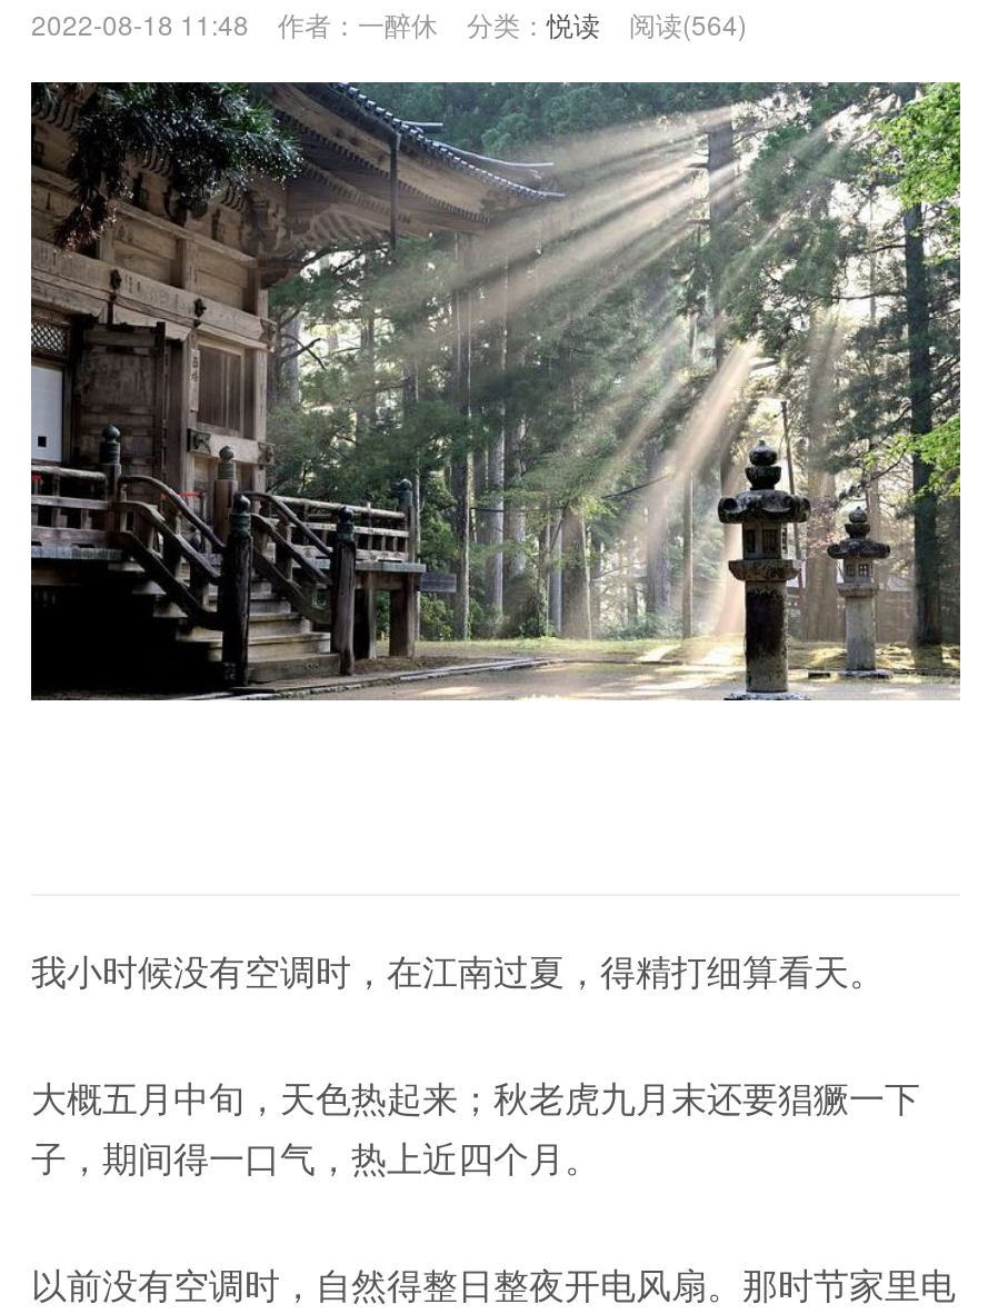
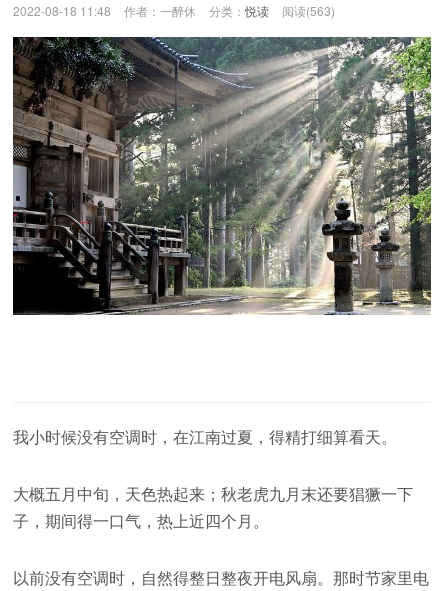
- 2022-08-18 11:48 作者：一醉休 分类：悦读 阅读(564)
+ 2022-08-18 11:48 作者：一醉休 分类：悦读 阅读(563)
